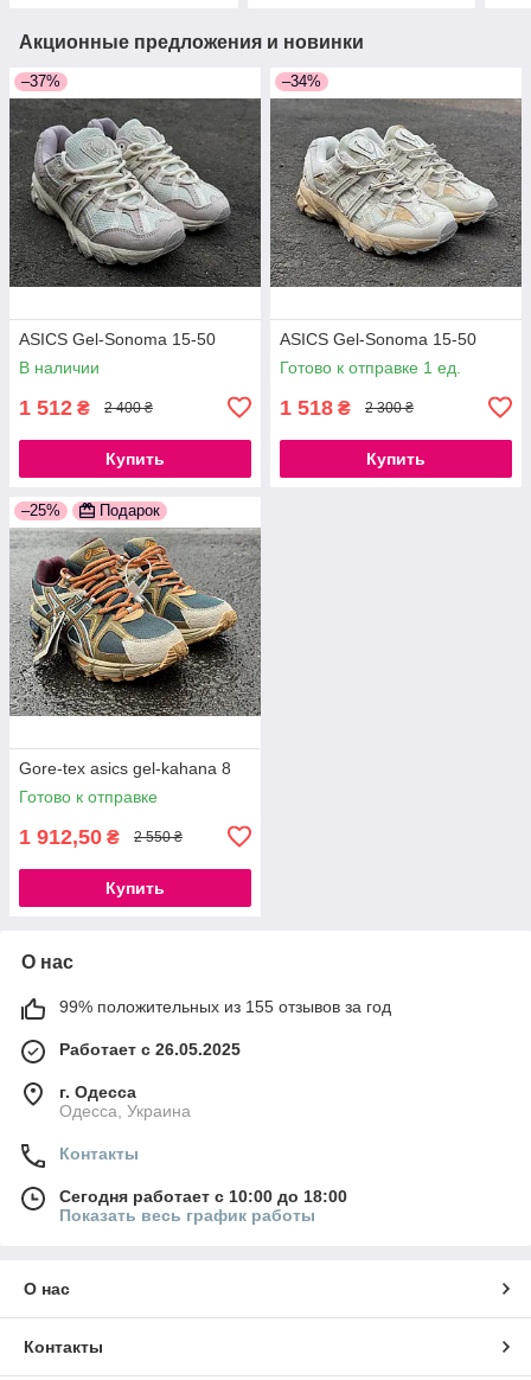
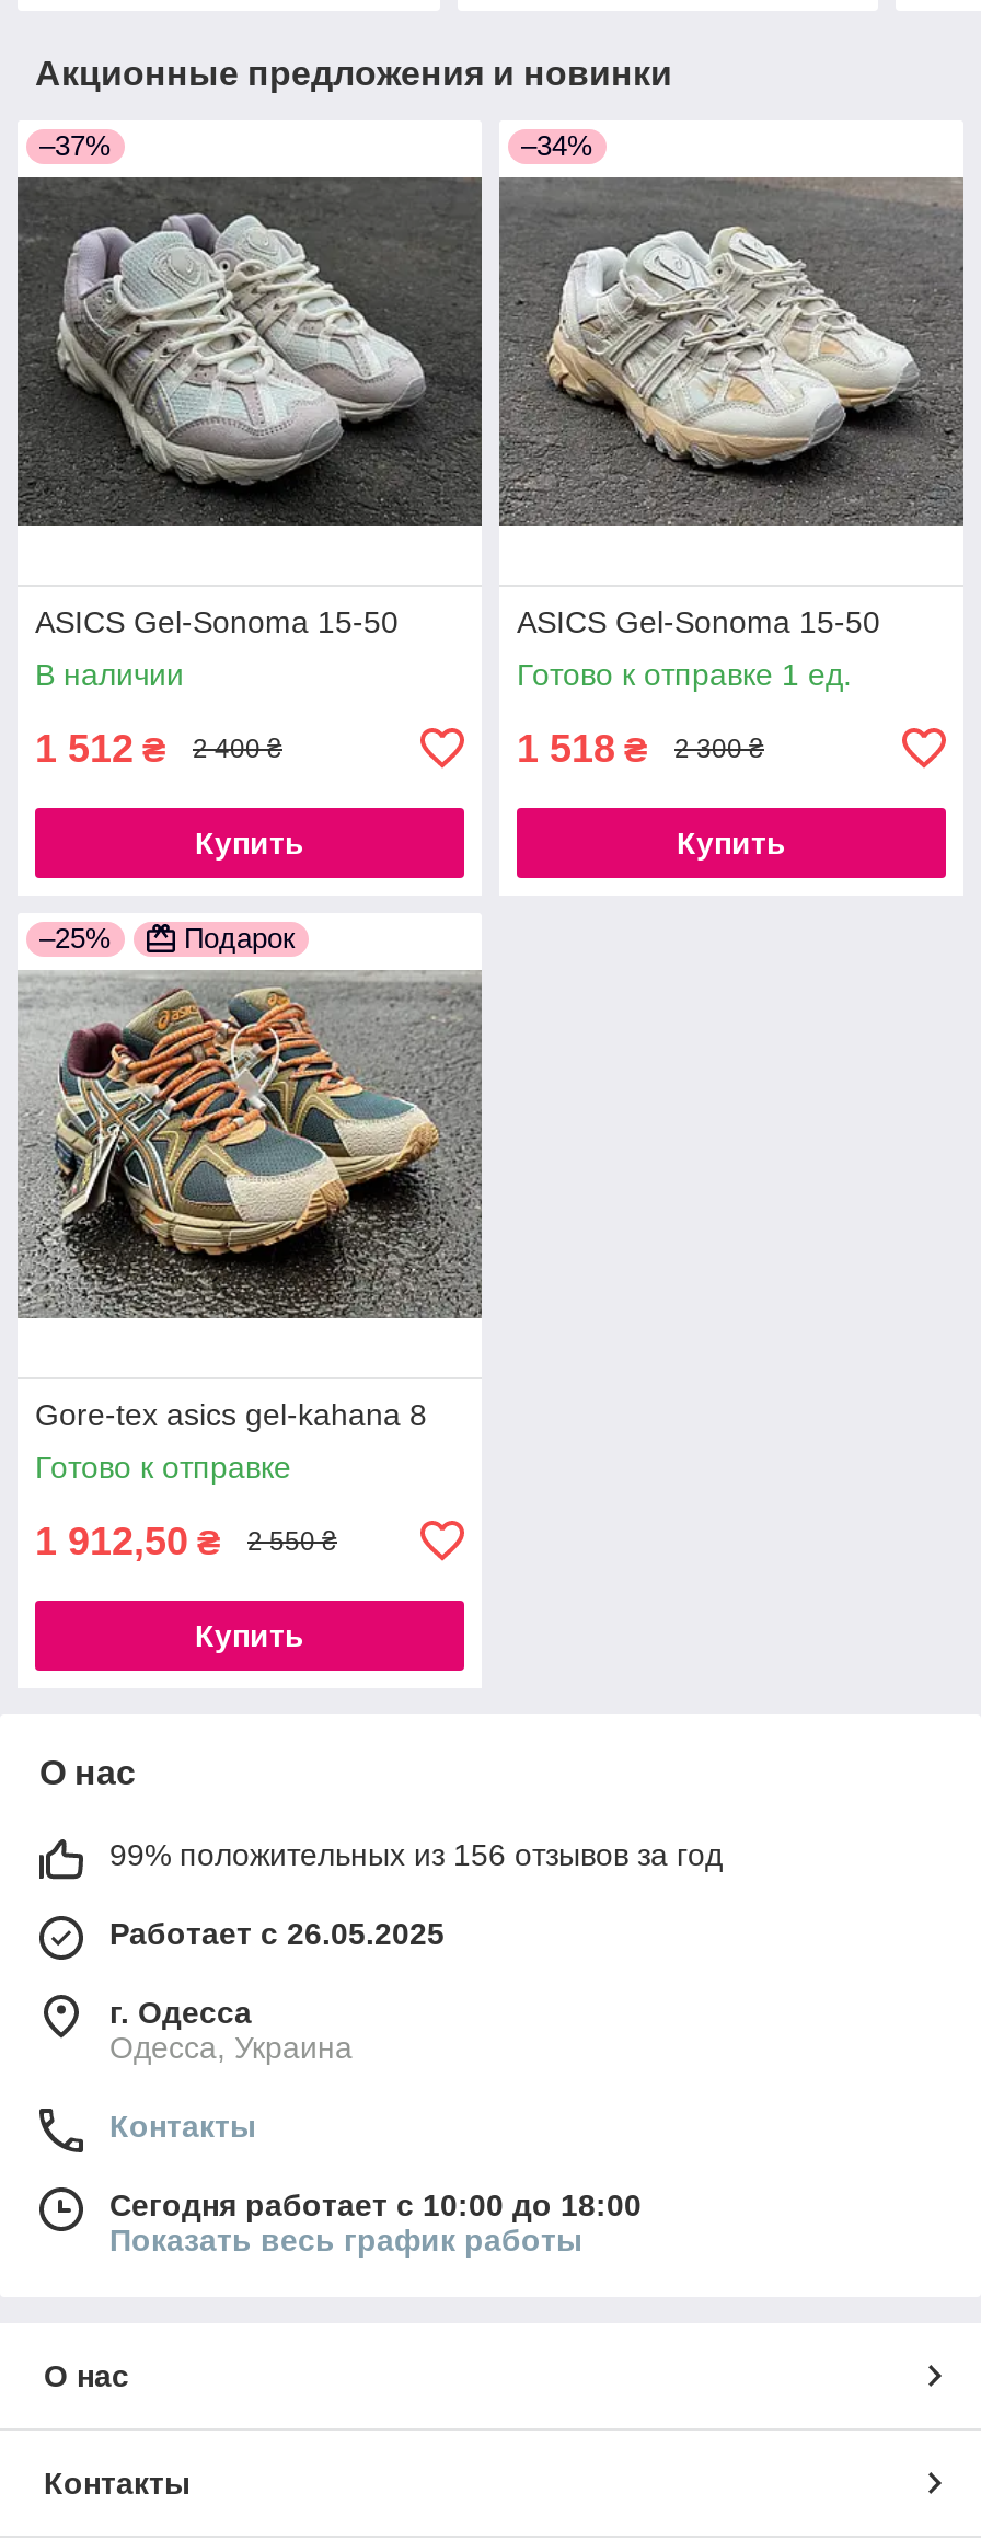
- 99% положительных из 155 отзывов за год
+ 99% положительных из 156 отзывов за год
